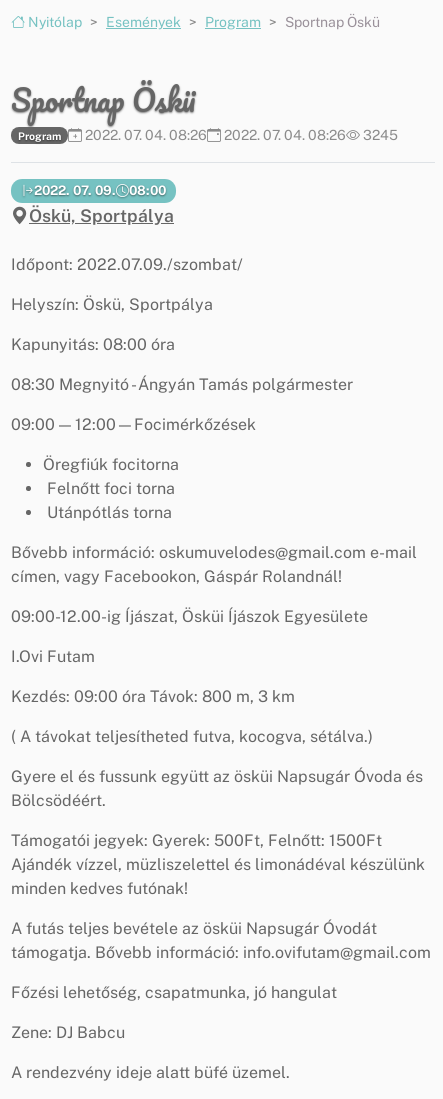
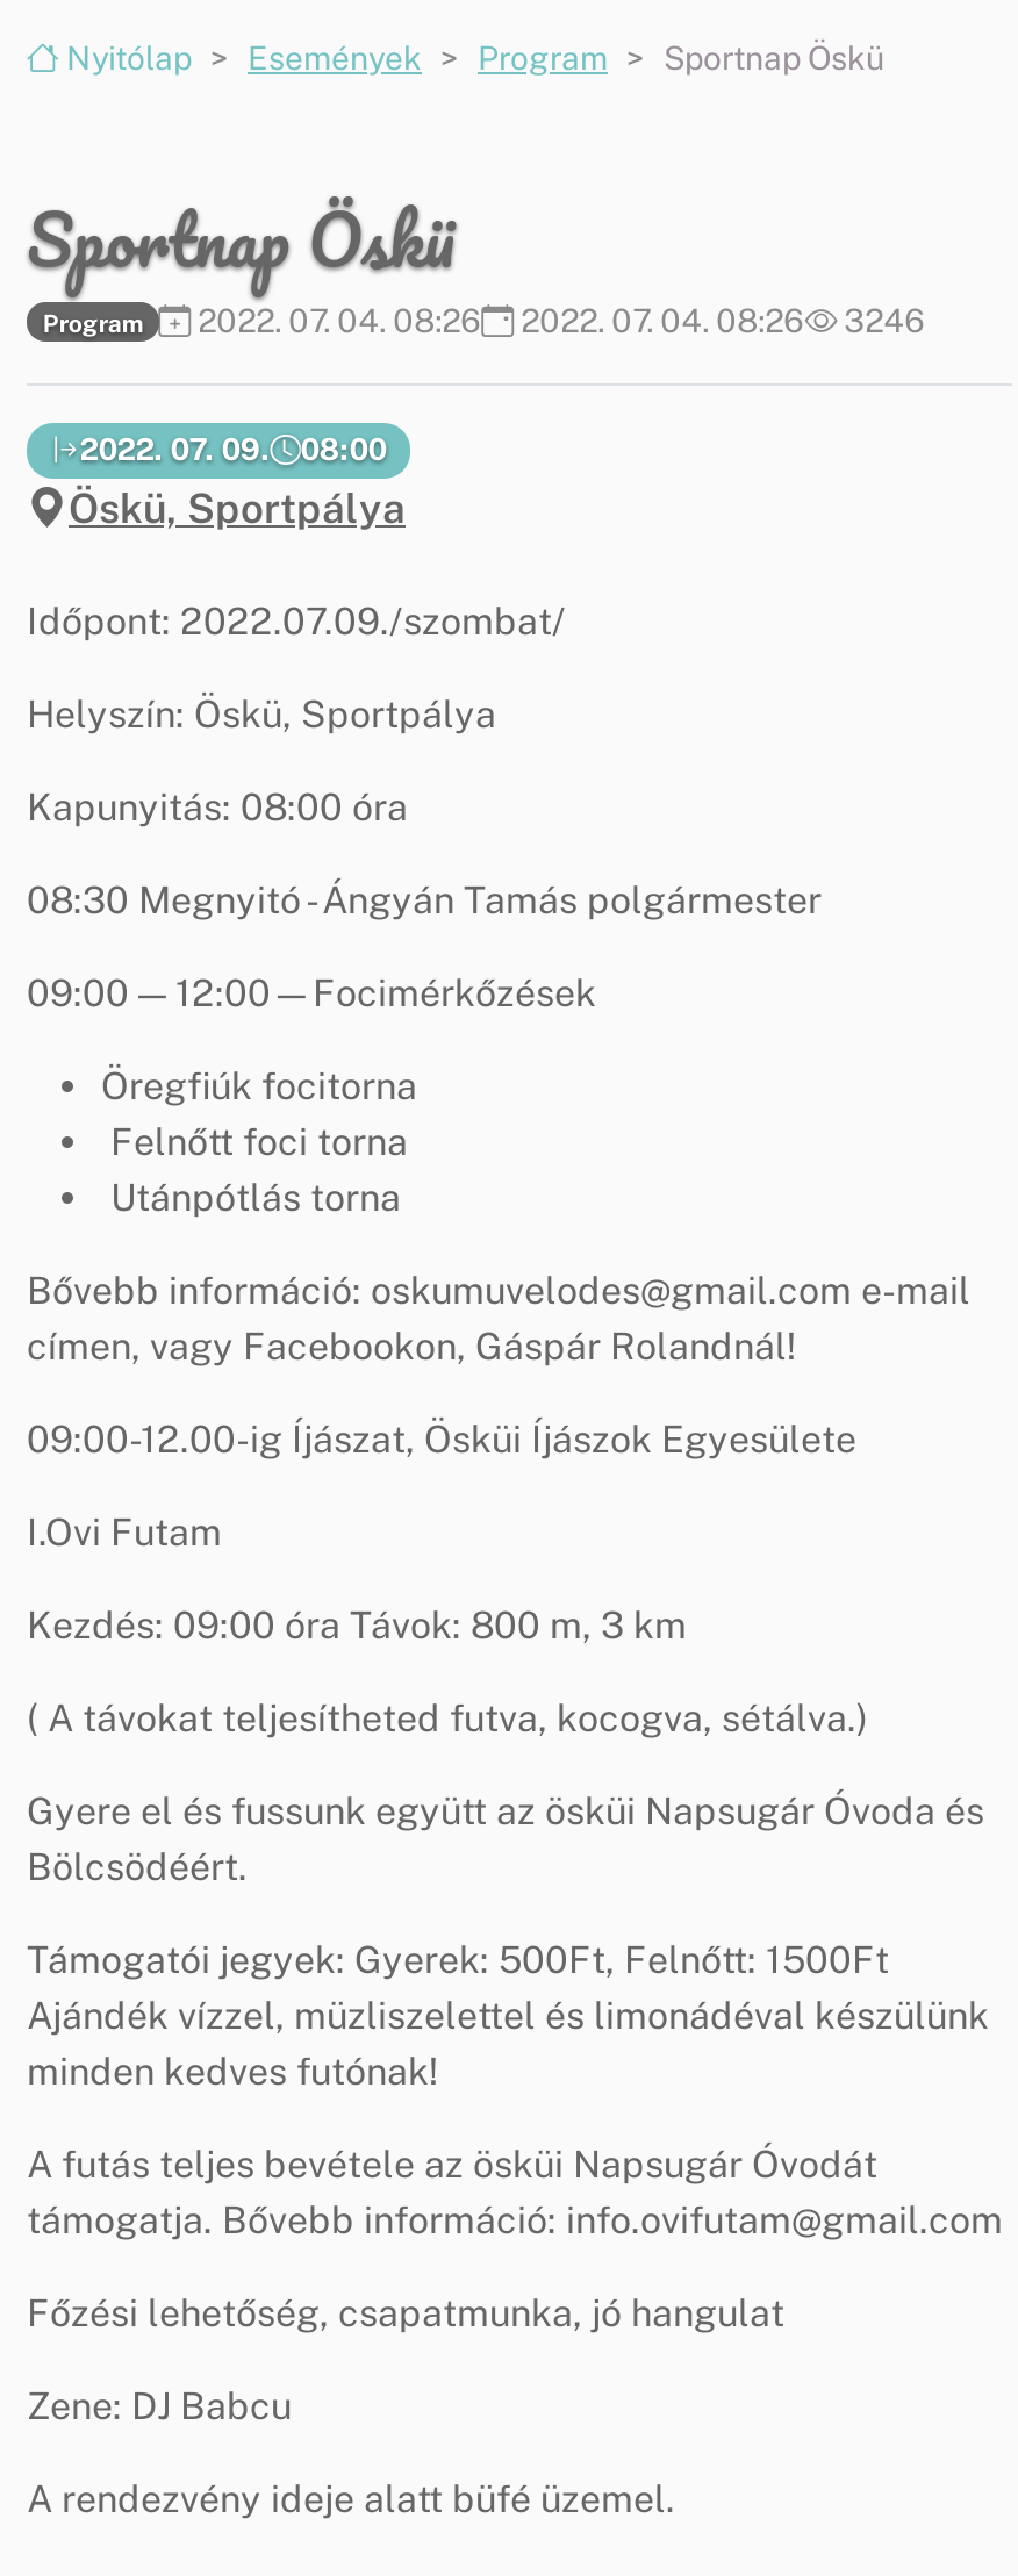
- Program 2022. 07. 04. 08:26 2022. 07. 04. 08:26 3245
+ Program 2022. 07. 04. 08:26 2022. 07. 04. 08:26 3246
